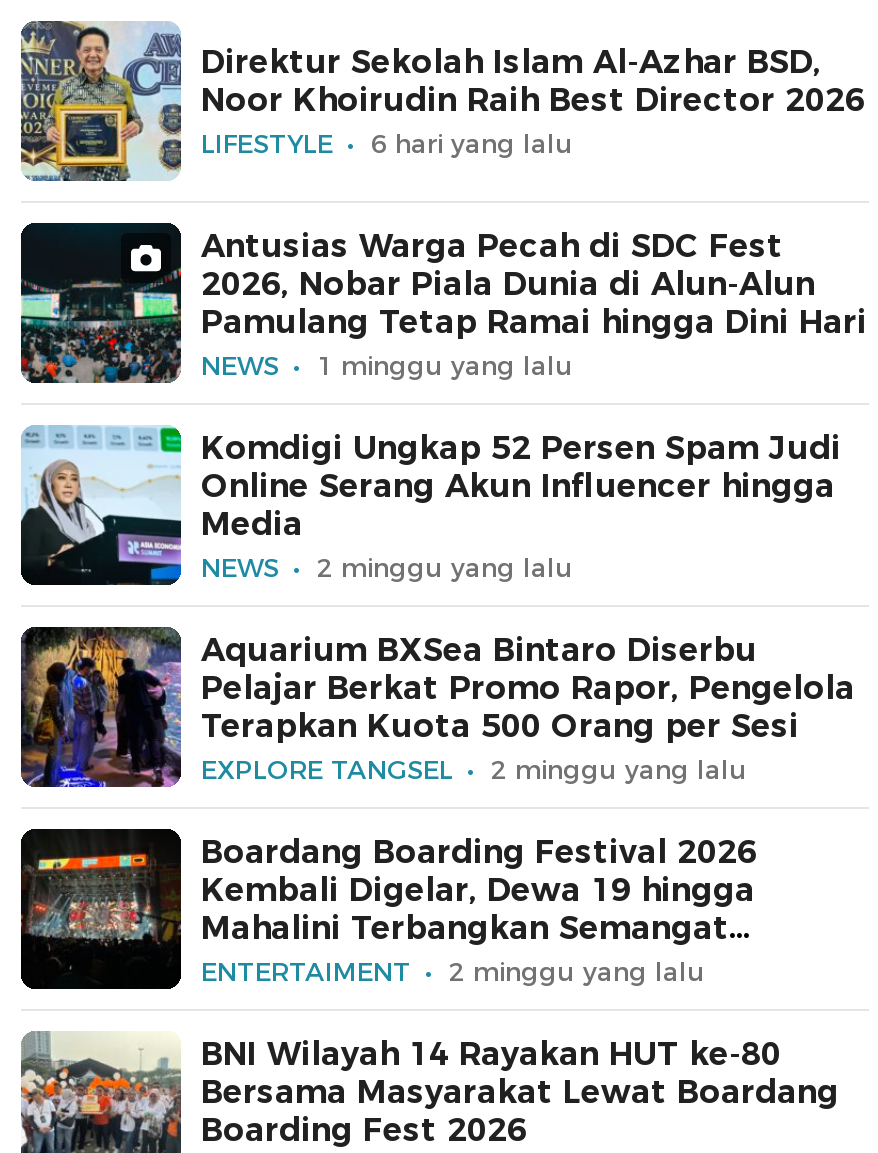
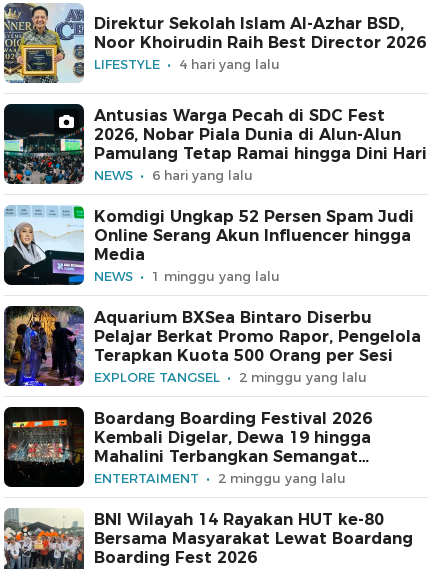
moved down: 6 hari yang lalu

+ 4 hari yang lalu

moved down: 1 minggu yang lalu

- 2 minggu yang lalu
